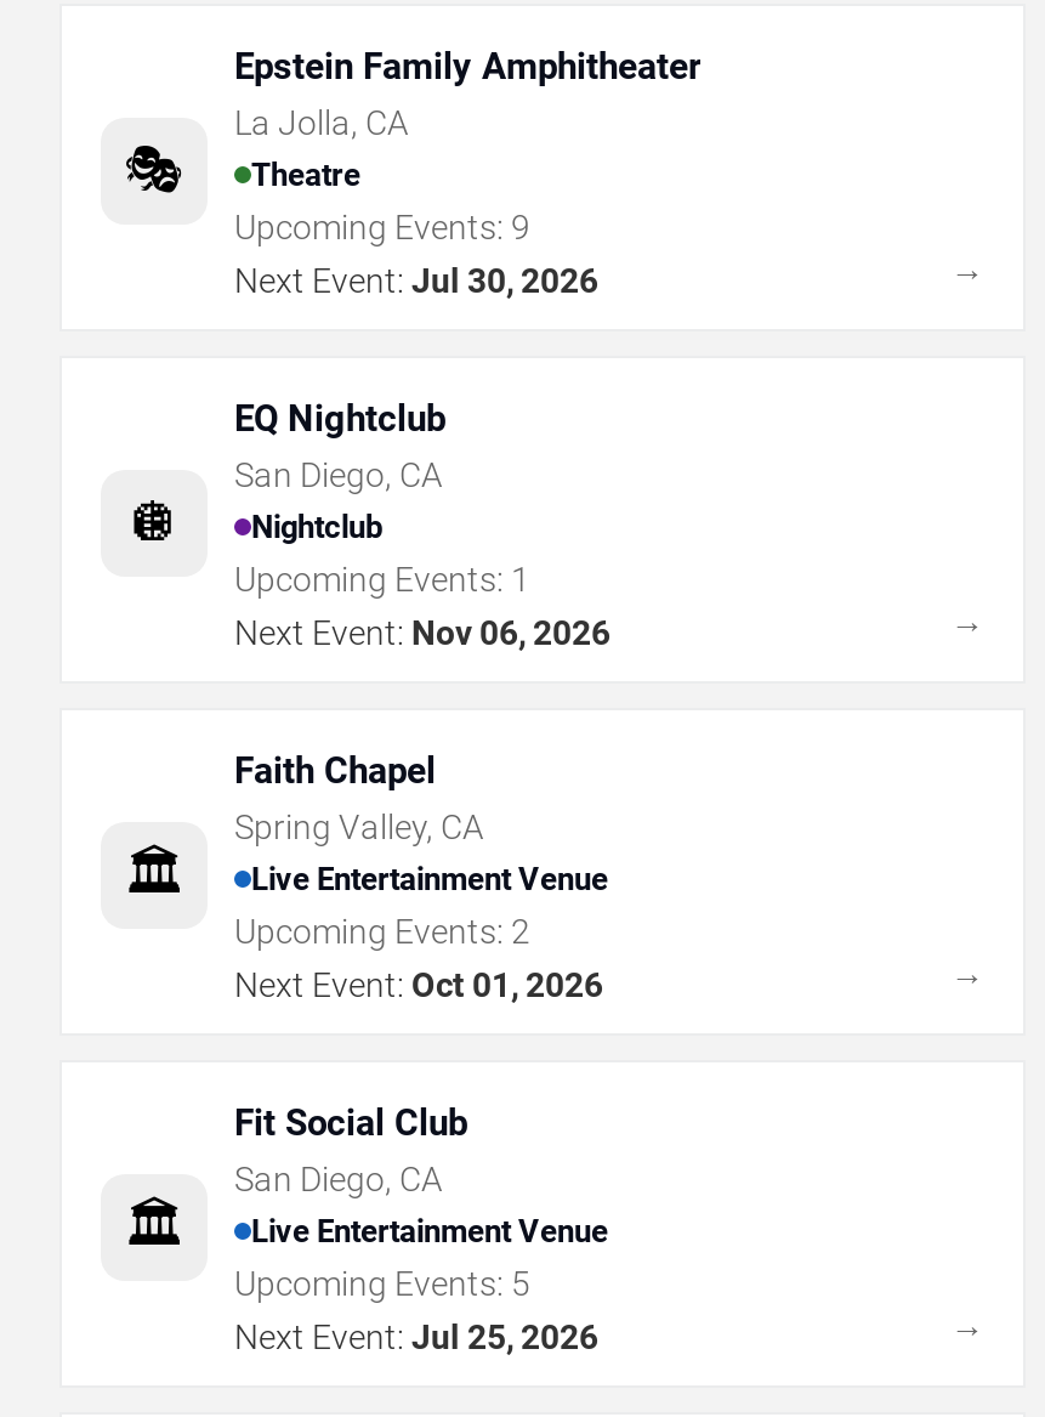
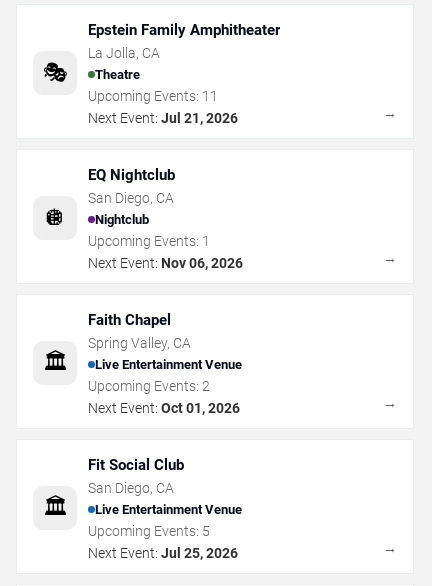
- Upcoming Events: 9
+ Upcoming Events: 11

- Next Event: Jul 30, 2026
+ Next Event: Jul 21, 2026
